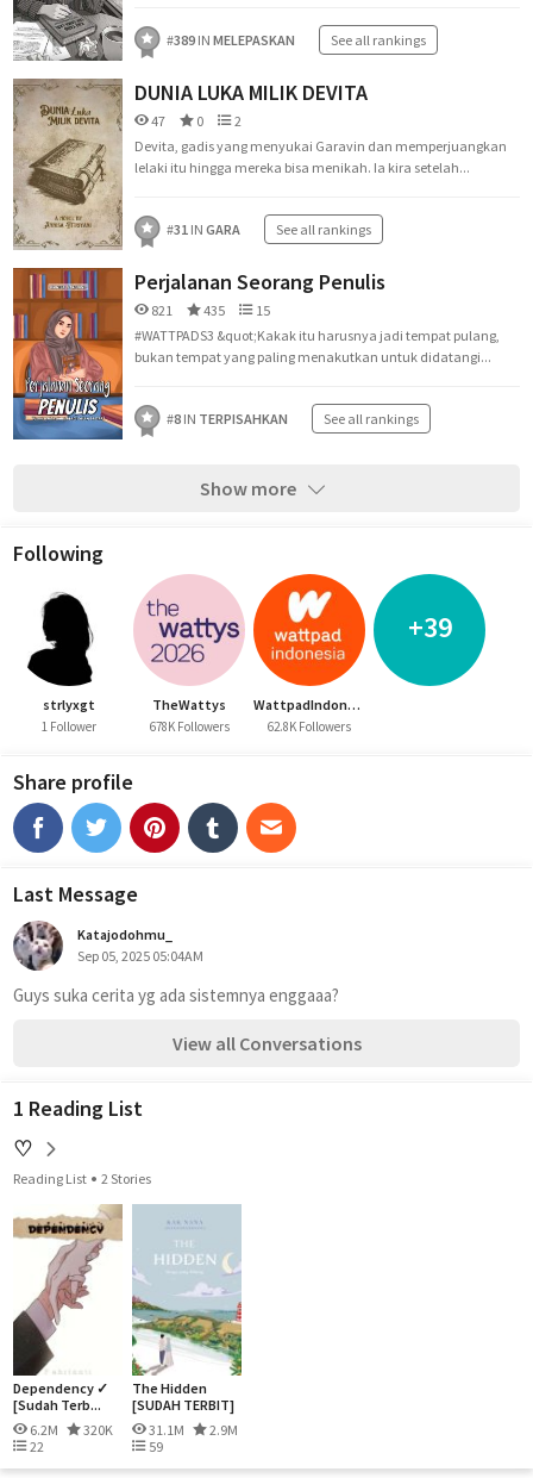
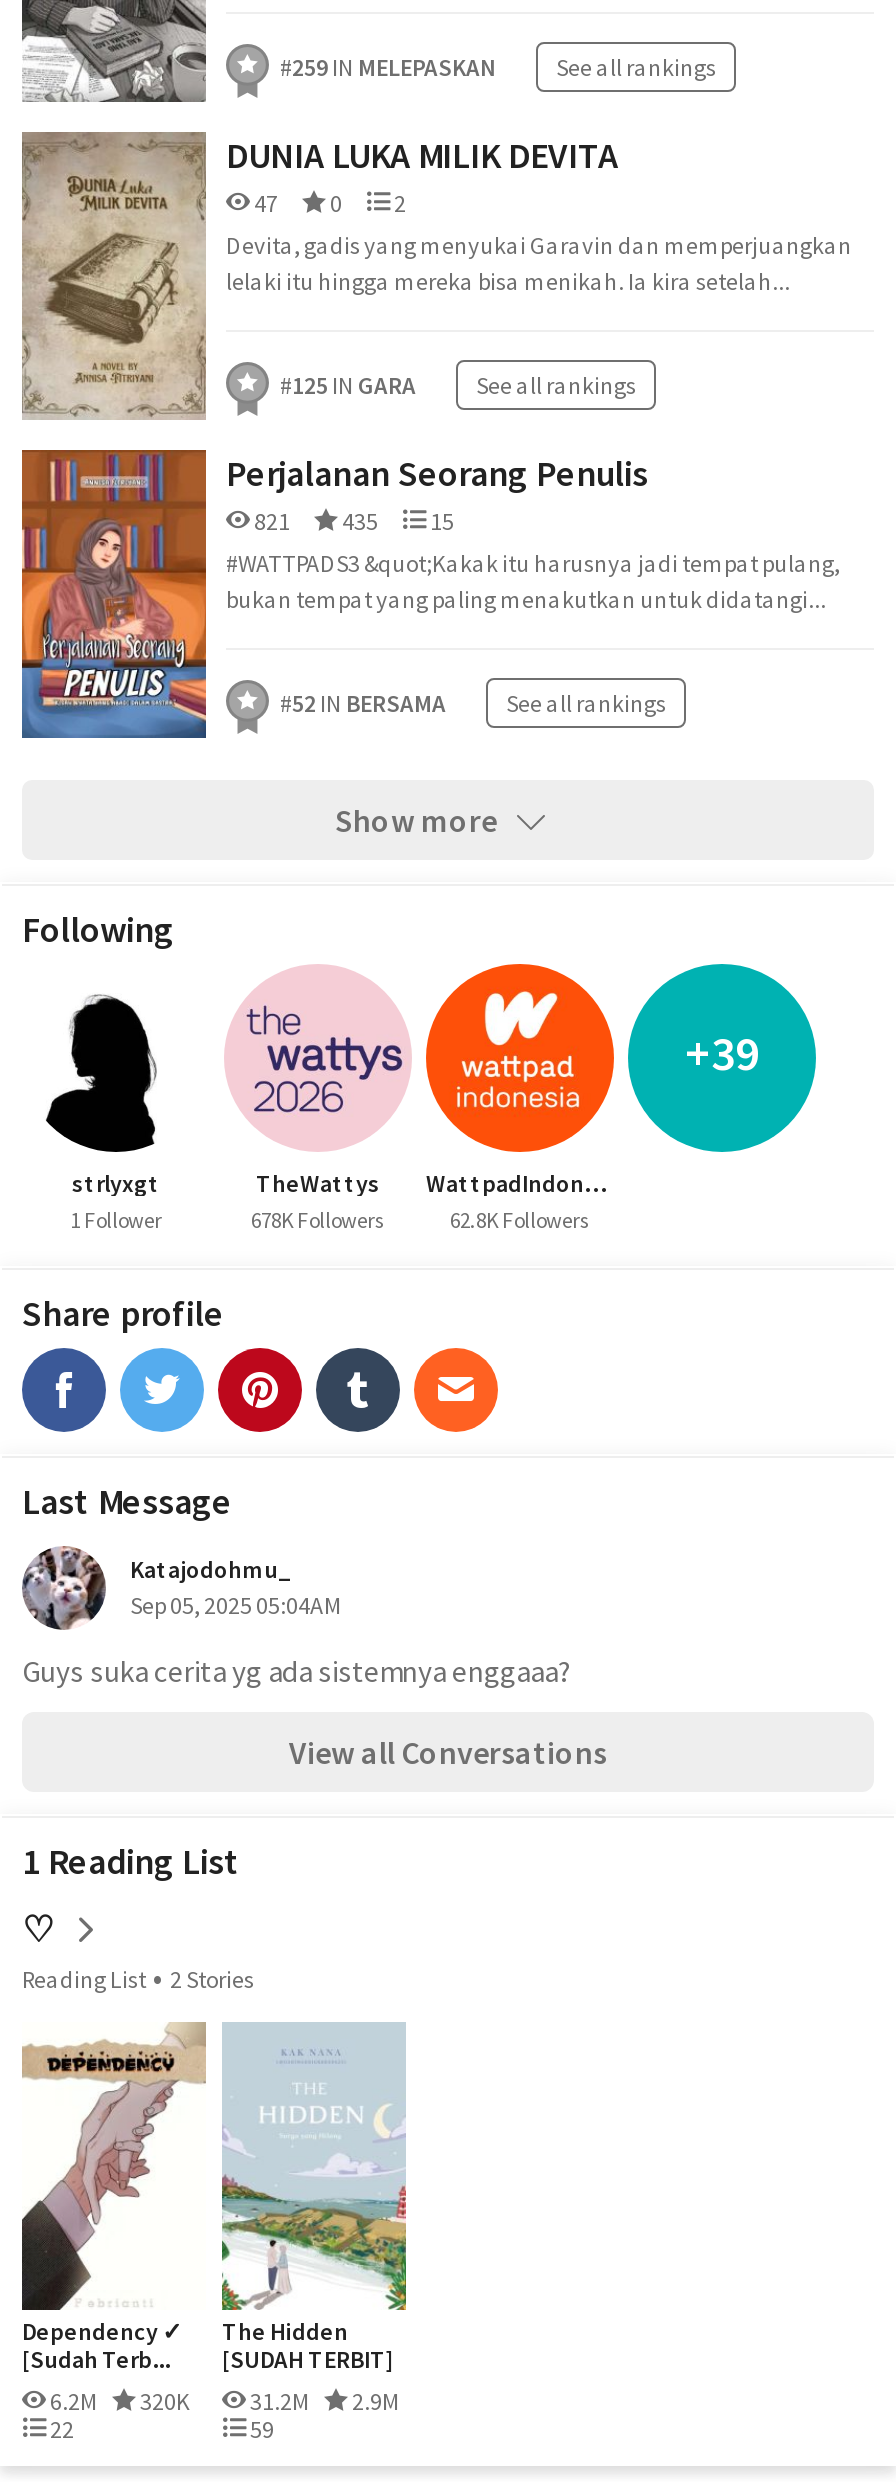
- #389 IN MELEPASKAN
+ #259 IN MELEPASKAN

- #31 IN GARA See all rankings
+ #125 IN GARA See all rankings

- #8 IN TERPISAHKAN
+ #52 IN BERSAMA

- 6.2M 320K 31.1M 2.9M
+ 6.2M 320K 31.2M 2.9M
